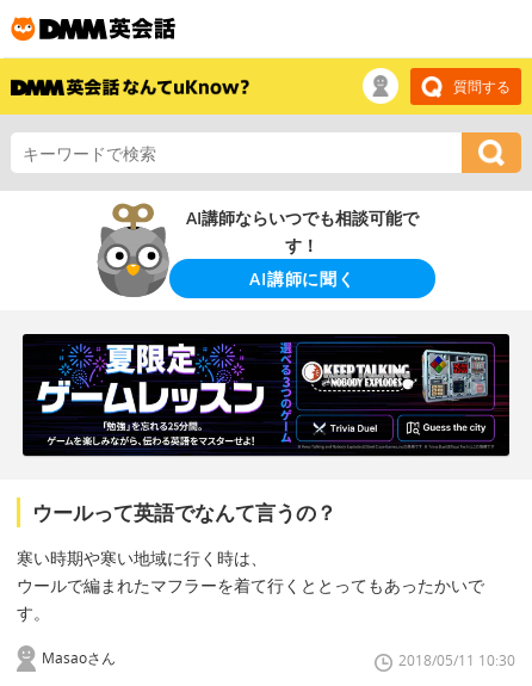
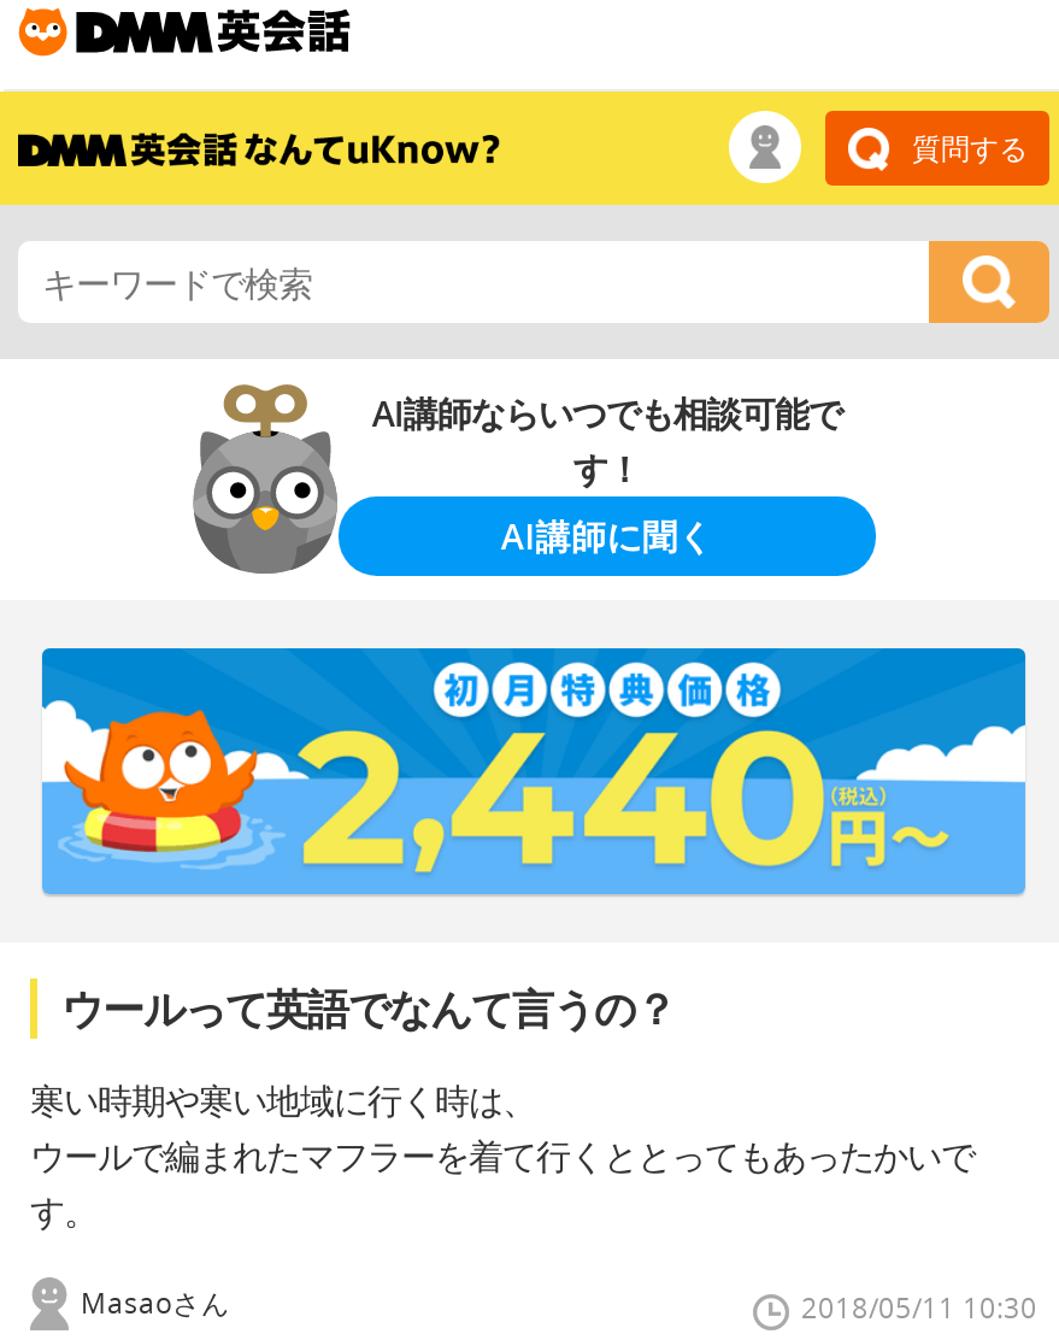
- [image]
+ [image]
